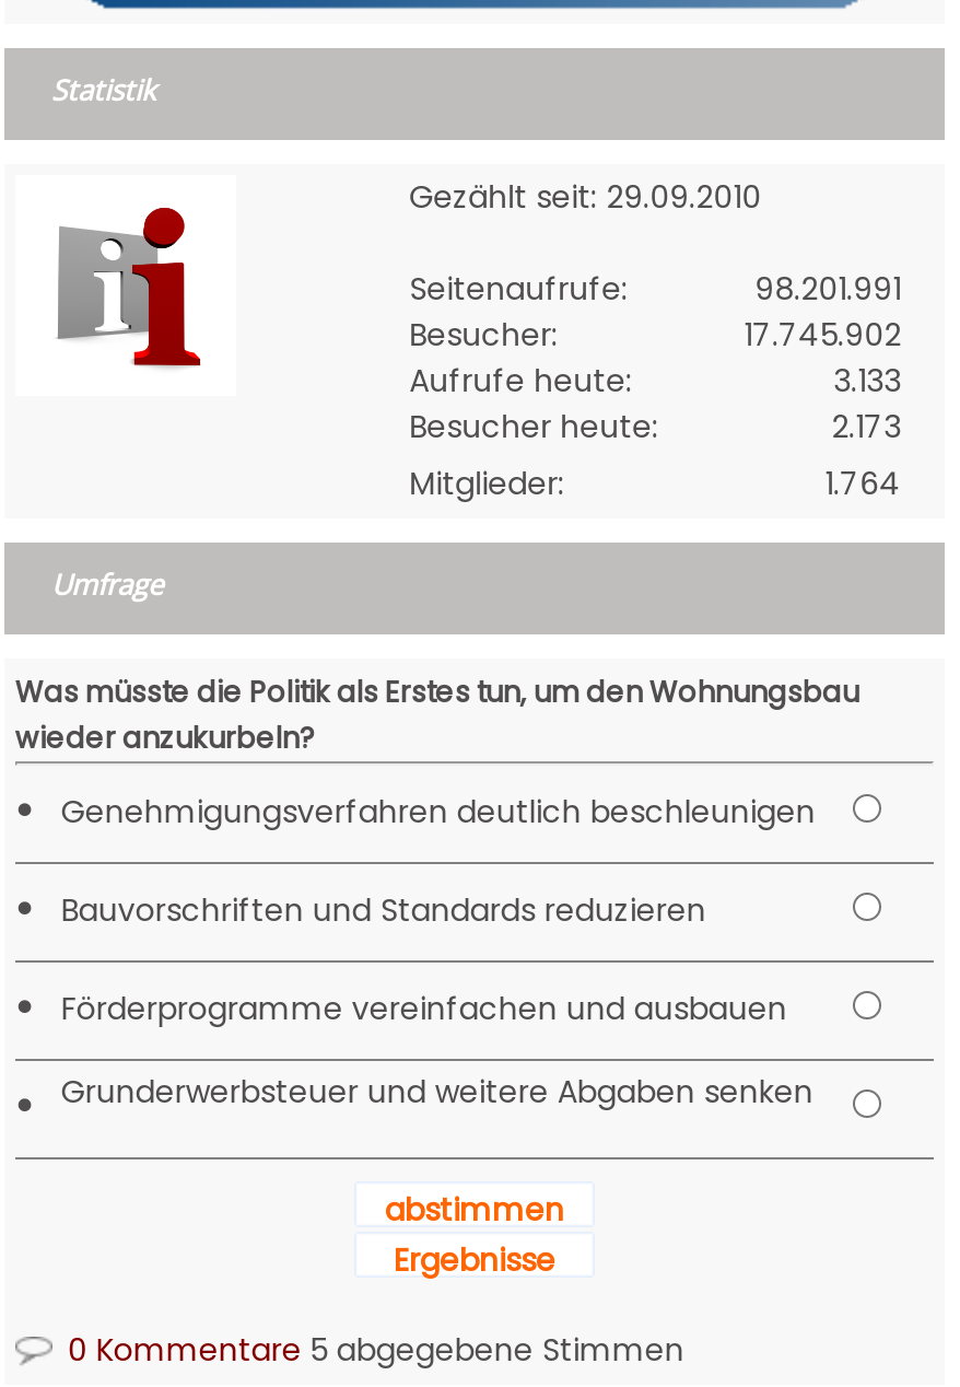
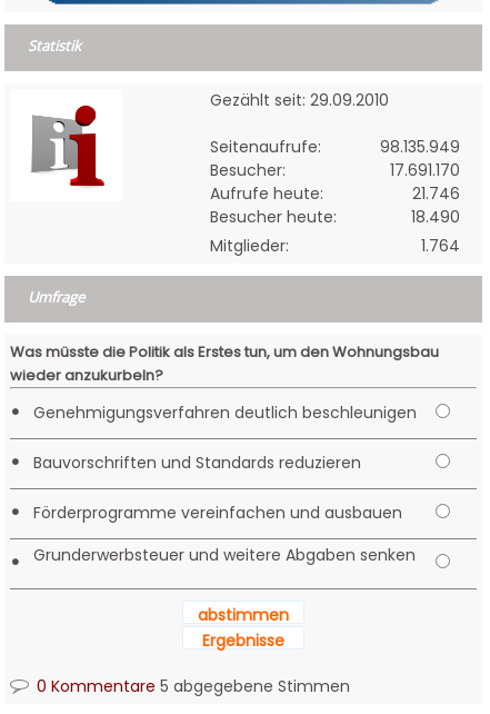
- 98.201.991
+ 98.135.949

- 17.745.902
+ 17.691.170

- 3.133
+ 21.746

- 2.173
+ 18.490
